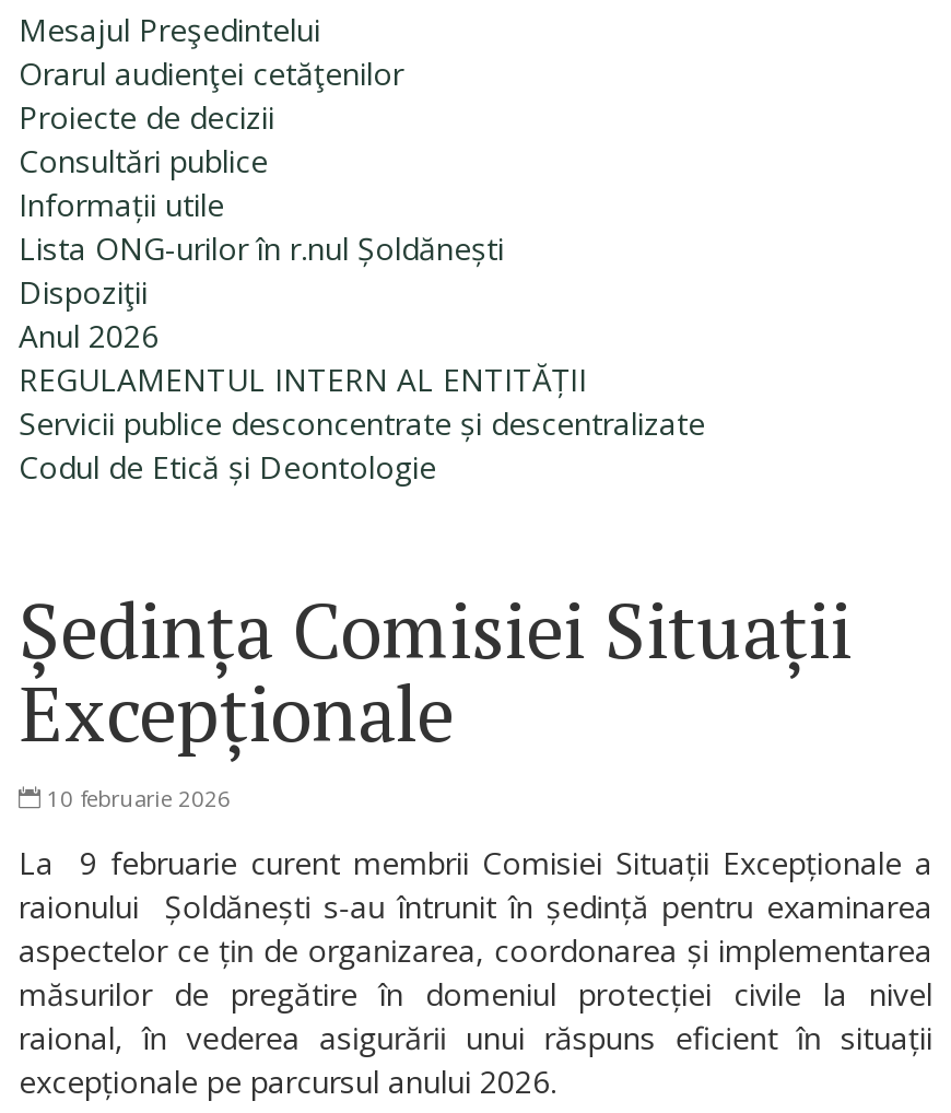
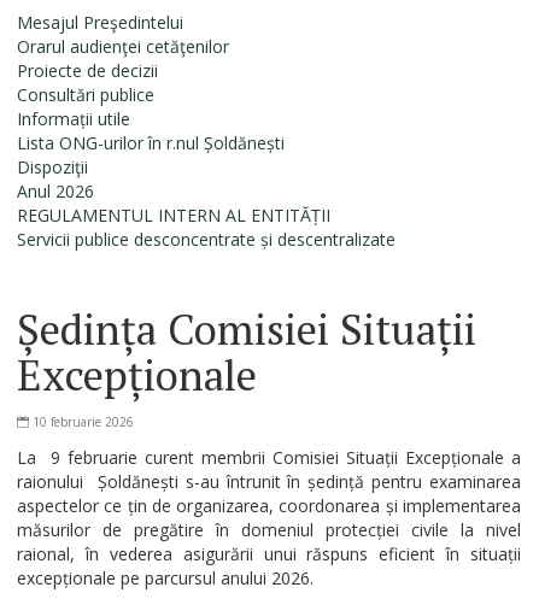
- Codul de Etică și Deontologie
